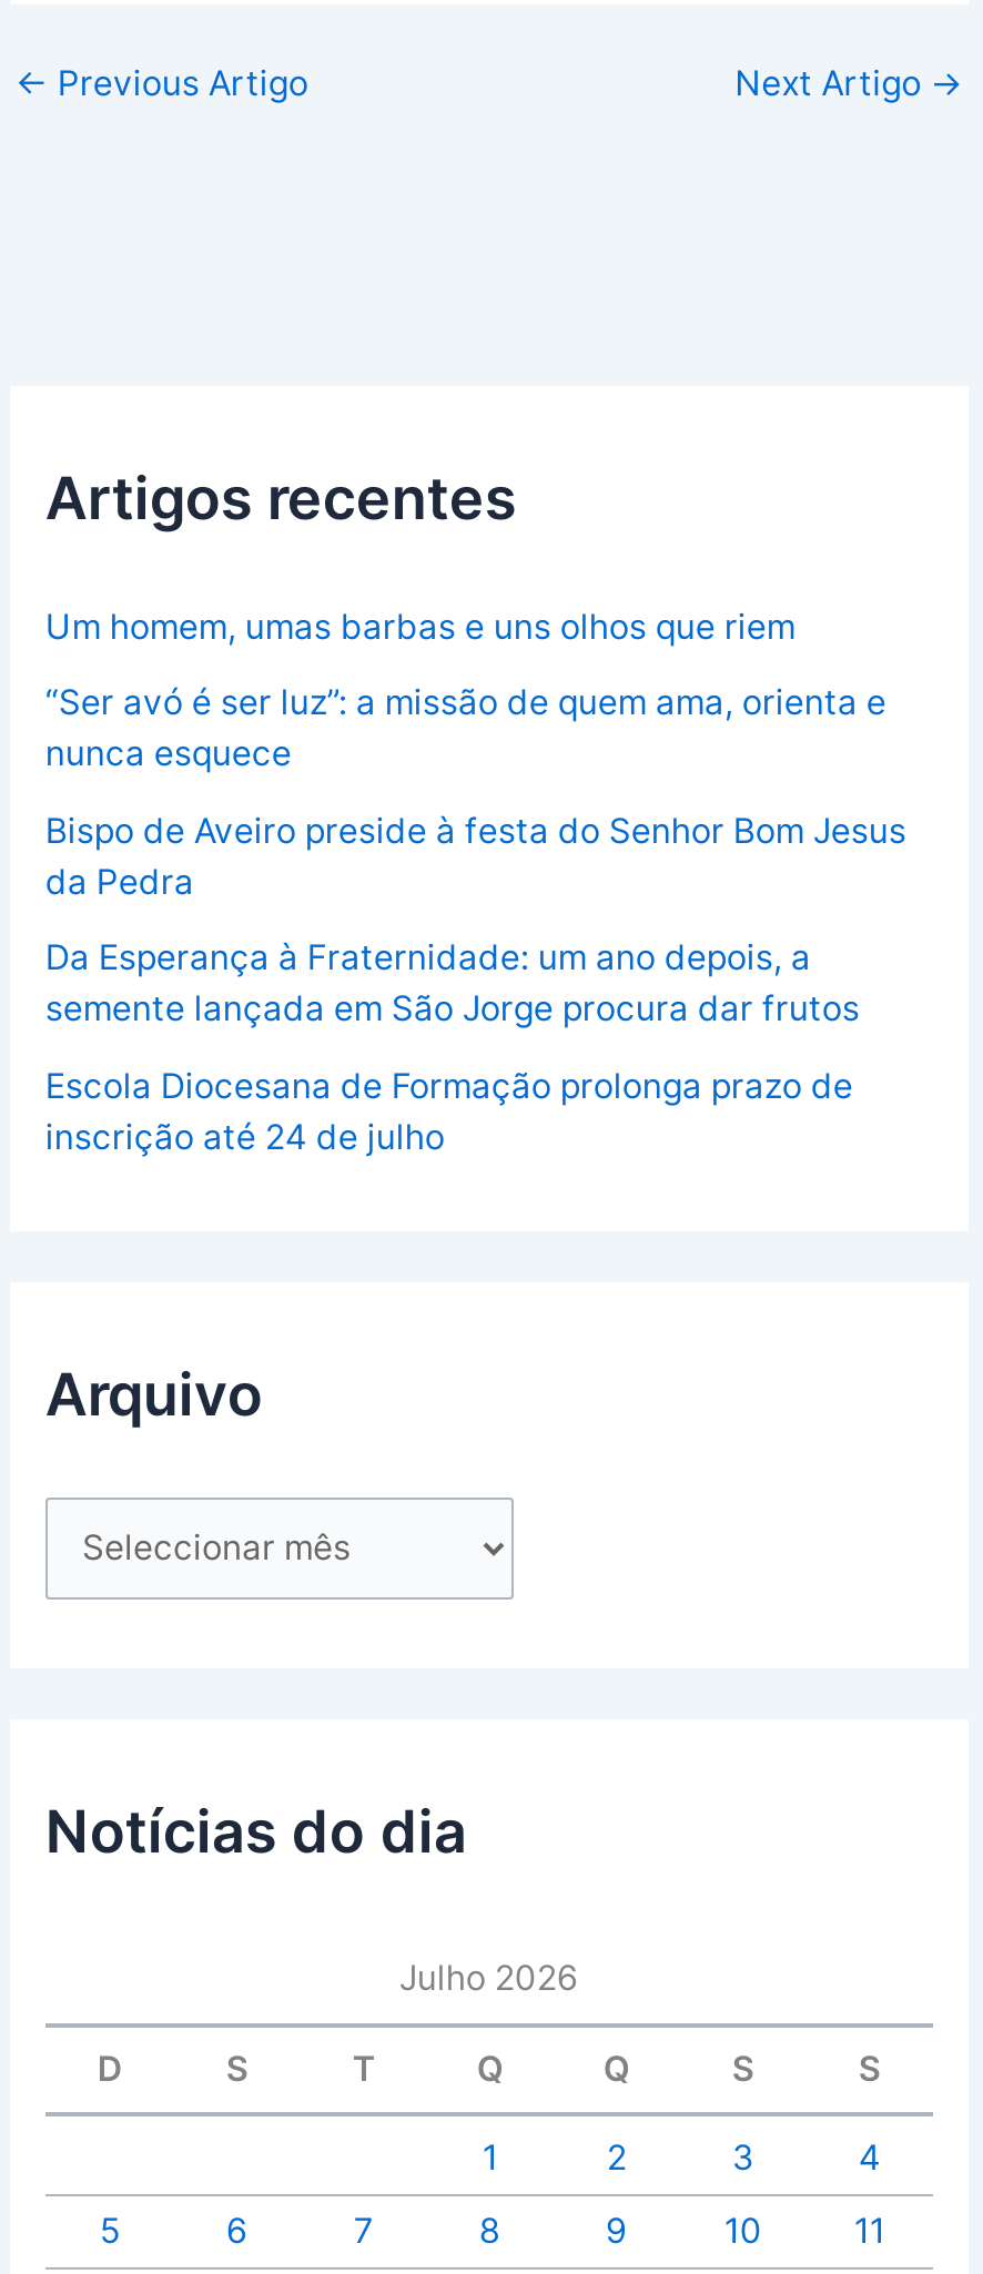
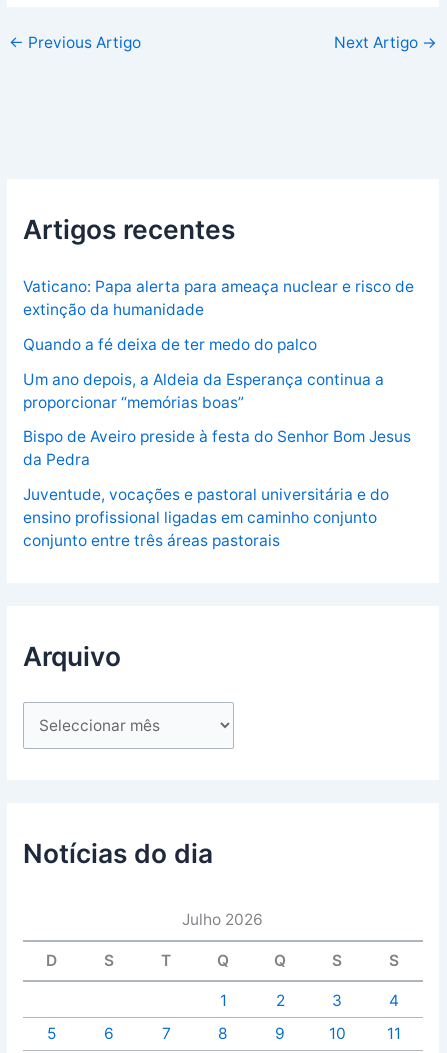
- Um homem, umas barbas e uns olhos que riem
- “Ser avó é ser luz”: a missão de quem ama, orienta e
- nunca esquece
+ Vaticano: Papa alerta para ameaça nuclear e risco de
+ extinção da humanidade
+ Quando a fé deixa de ter medo do palco
+ Um ano depois, a Aldeia da Esperança continua a
+ proporcionar “memórias boas”

moved down: Bispo de Aveiro preside à festa do Senhor Bom Jesus | da Pedra

- Da Esperança à Fraternidade: um ano depois, a
- semente lançada em São Jorge procura dar frutos
- Escola Diocesana de Formação prolonga prazo de
- inscrição até 24 de julho
+ Juventude, vocações e pastoral universitária e do
+ ensino profissional ligadas em caminho conjunto
+ conjunto entre três áreas pastorais
